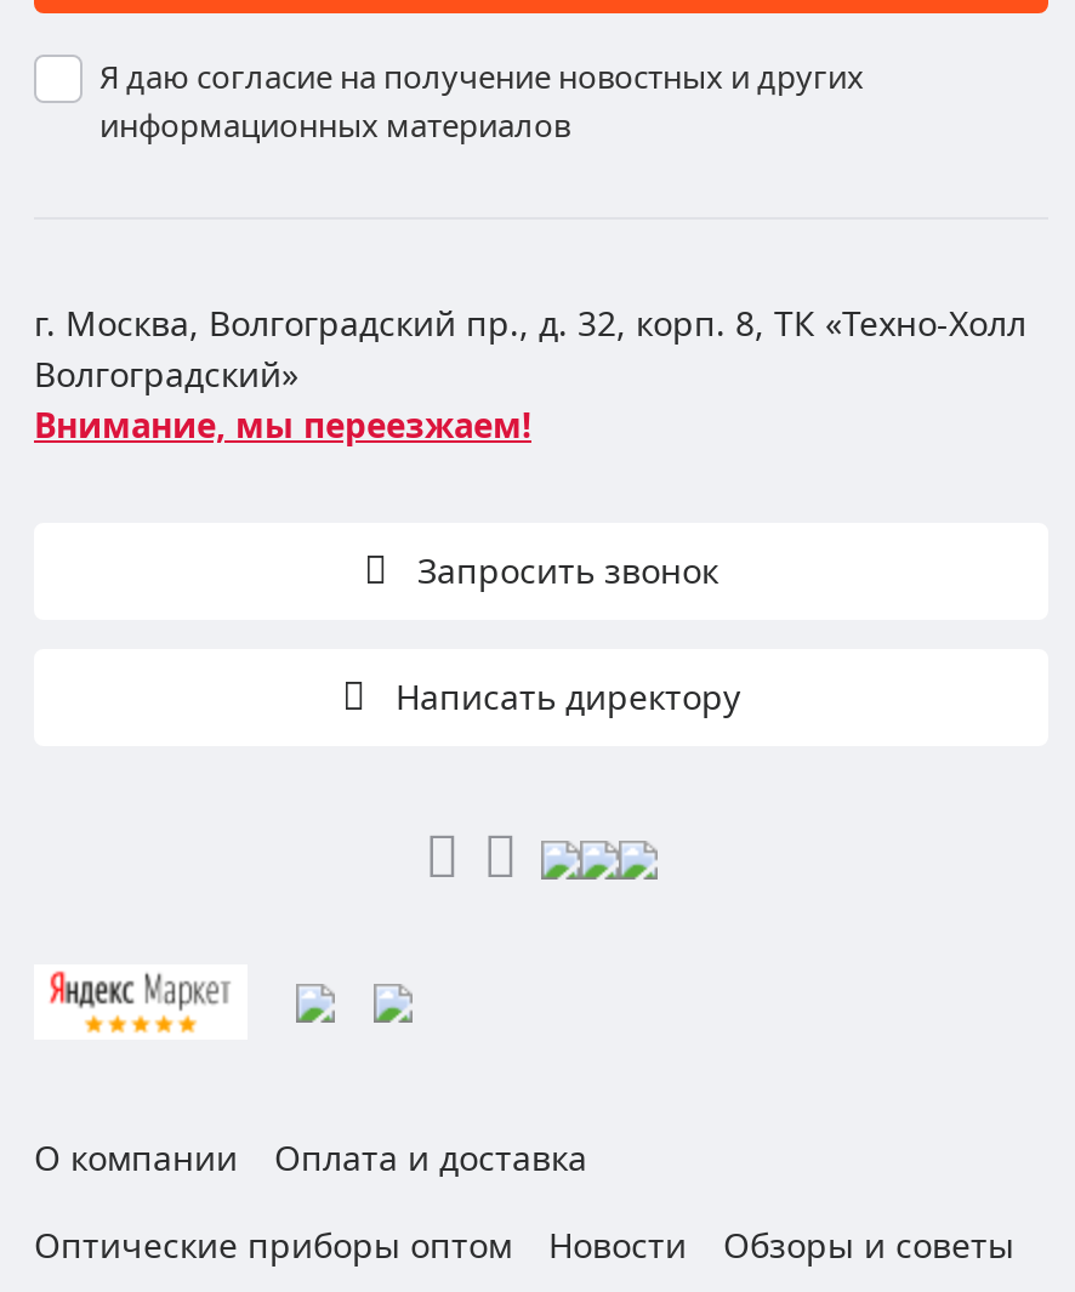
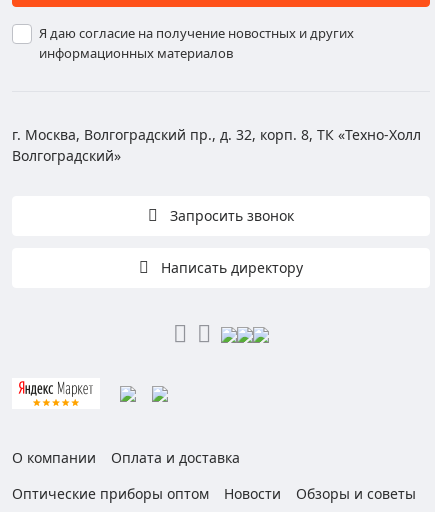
- Внимание, мы переезжаем!
